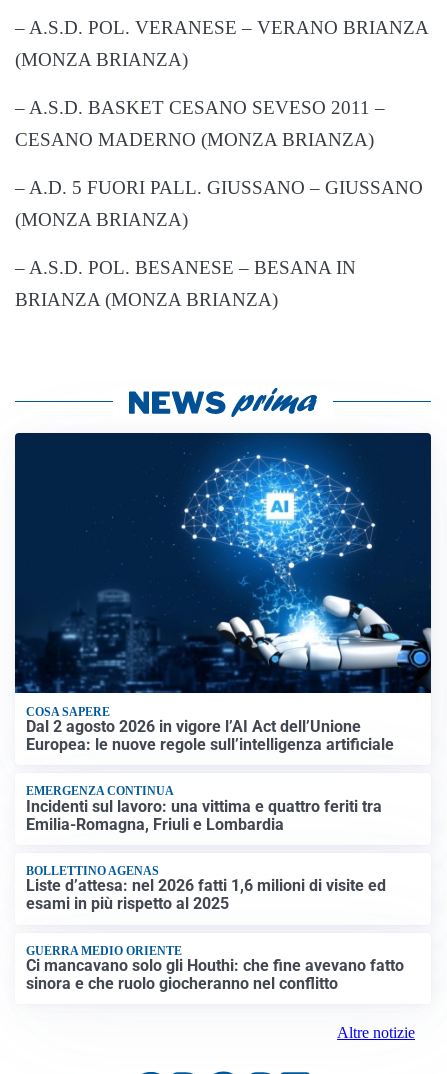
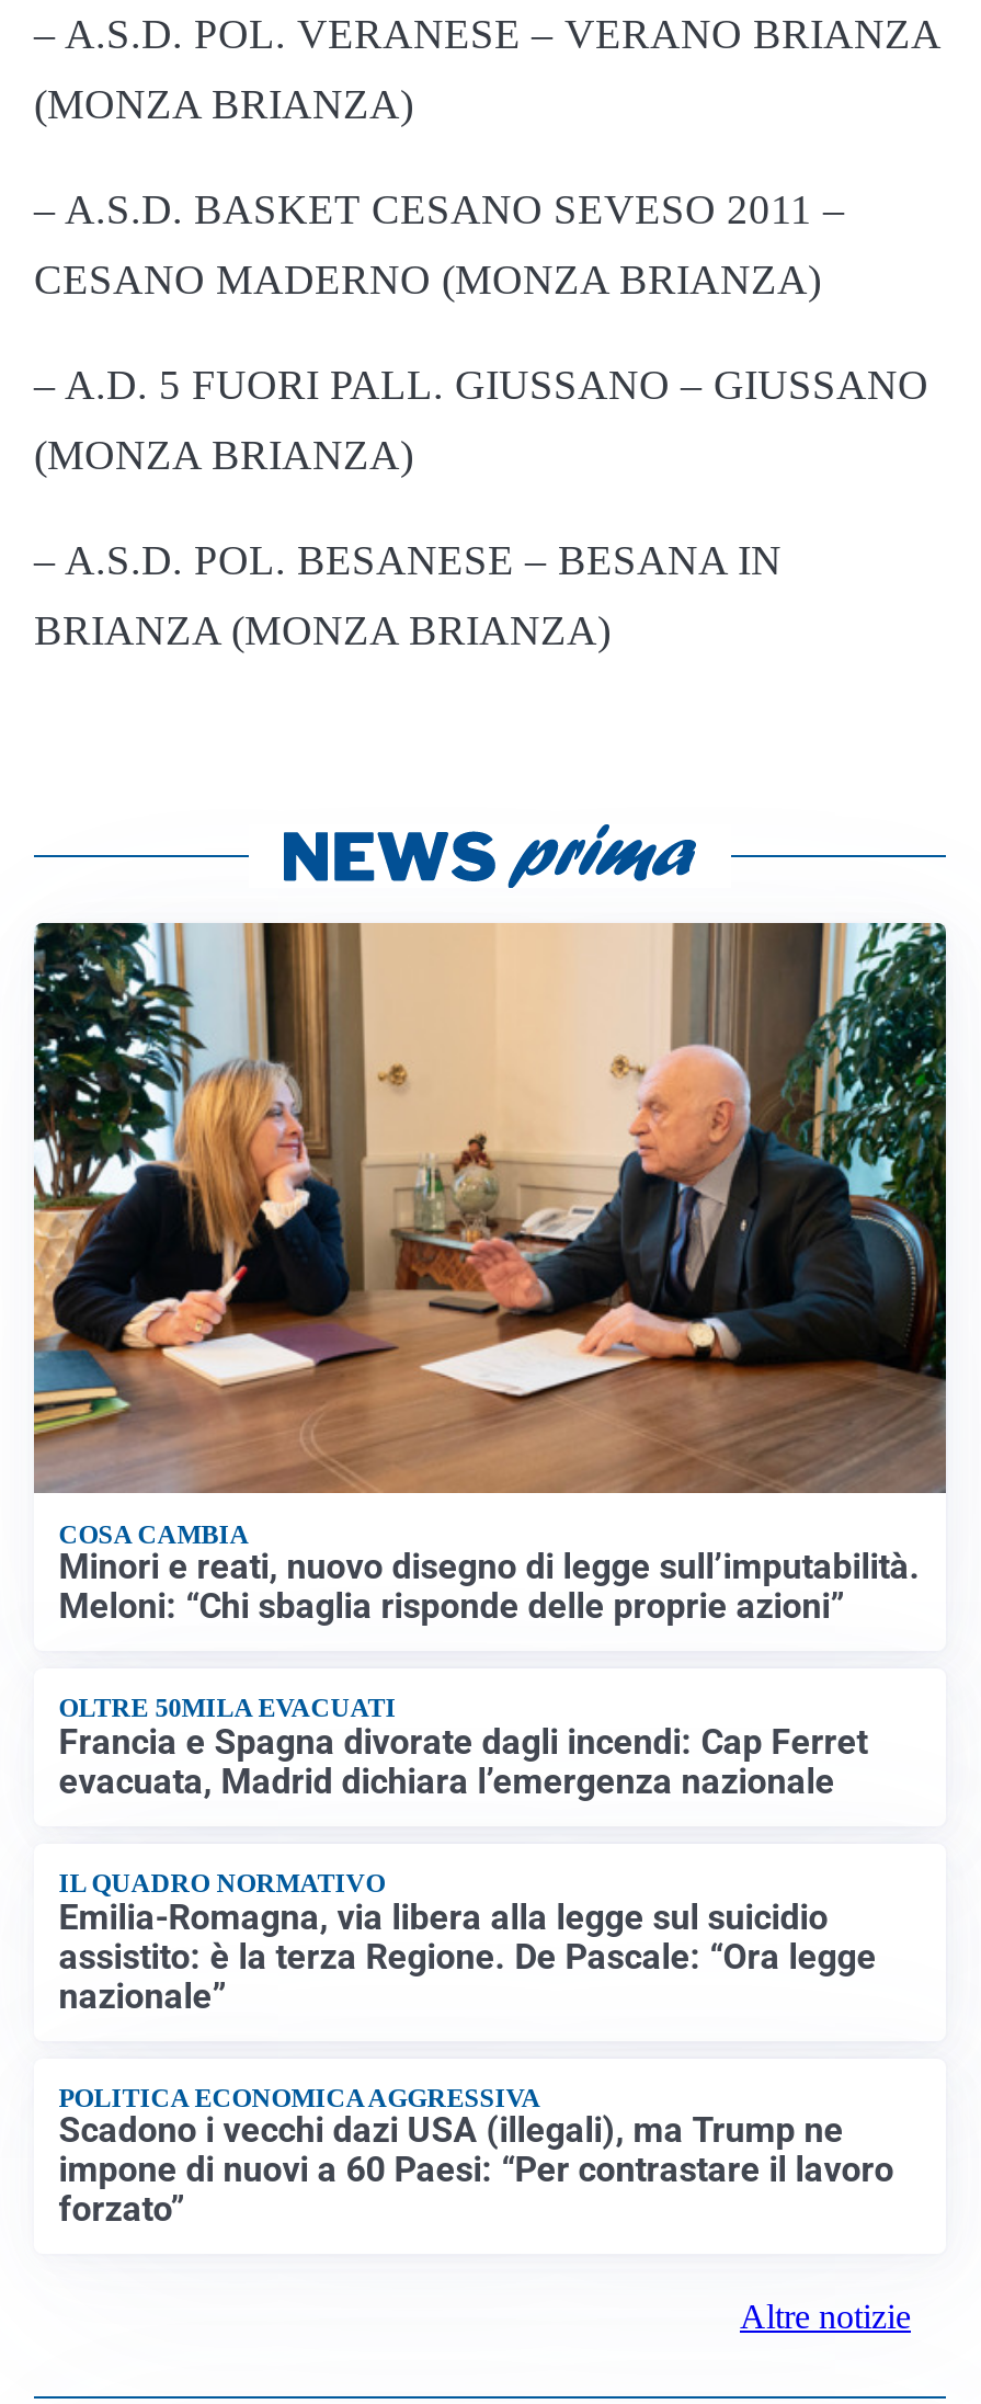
- [image]
- COSA SAPERE
- Dal 2 agosto 2026 in vigore l’AI Act dell’Unione
- Europea: le nuove regole sull’intelligenza artificiale
+ [image]
+ COSA CAMBIA
+ Minori e reati, nuovo disegno di legge sull’imputabilità.
+ Meloni: “Chi sbaglia risponde delle proprie azioni”

- EMERGENZA CONTINUA
- Incidenti sul lavoro: una vittima e quattro feriti tra
- Emilia-Romagna, Friuli e Lombardia
+ OLTRE 50MILA EVACUATI
+ Francia e Spagna divorate dagli incendi: Cap Ferret
+ evacuata, Madrid dichiara l’emergenza nazionale

- BOLLETTINO AGENAS
- Liste d’attesa: nel 2026 fatti 1,6 milioni di visite ed
- esami in più rispetto al 2025
+ IL QUADRO NORMATIVO
+ Emilia-Romagna, via libera alla legge sul suicidio
+ assistito: è la terza Regione. De Pascale: “Ora legge
+ nazionale”

- GUERRA MEDIO ORIENTE
- Ci mancavano solo gli Houthi: che fine avevano fatto
- sinora e che ruolo giocheranno nel conflitto
+ POLITICA ECONOMICA AGGRESSIVA
+ Scadono i vecchi dazi USA (illegali), ma Trump ne
+ impone di nuovi a 60 Paesi: “Per contrastare il lavoro
+ forzato”
